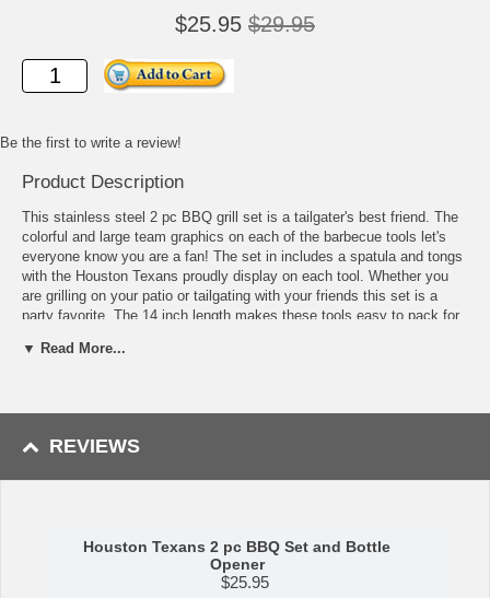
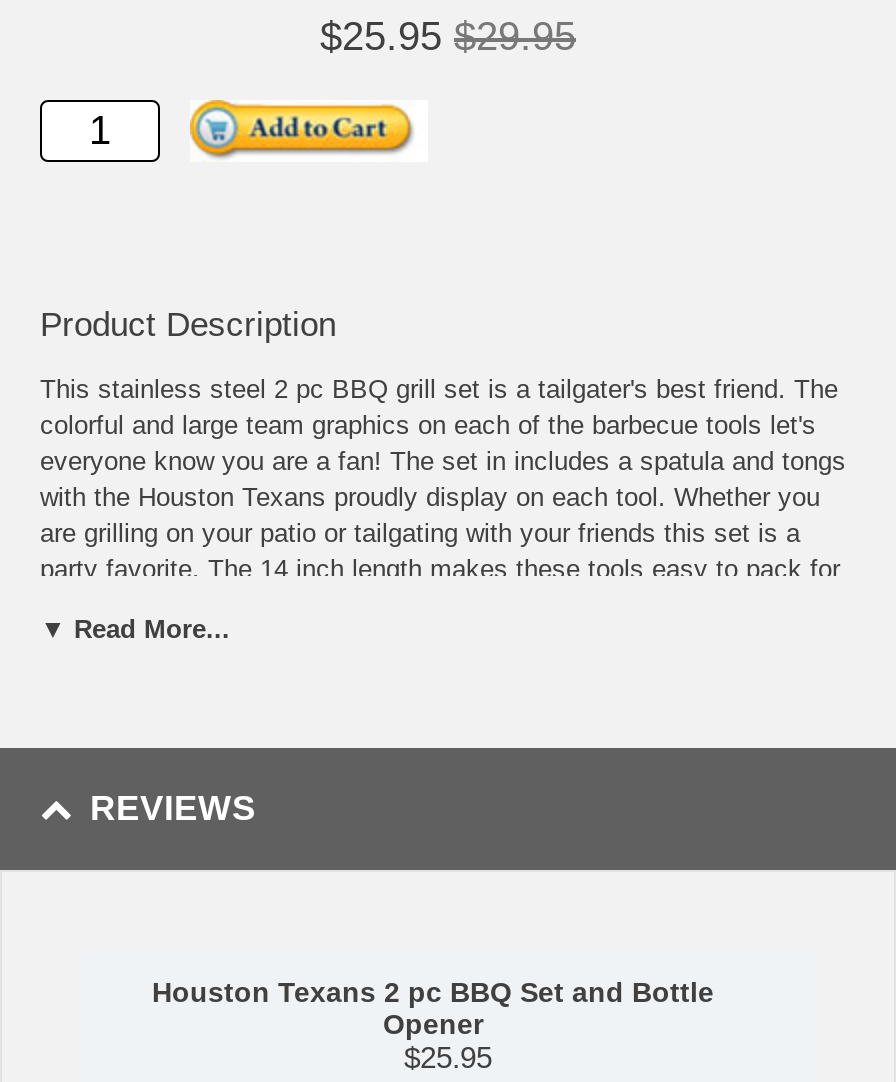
- Be the first to write a review!
